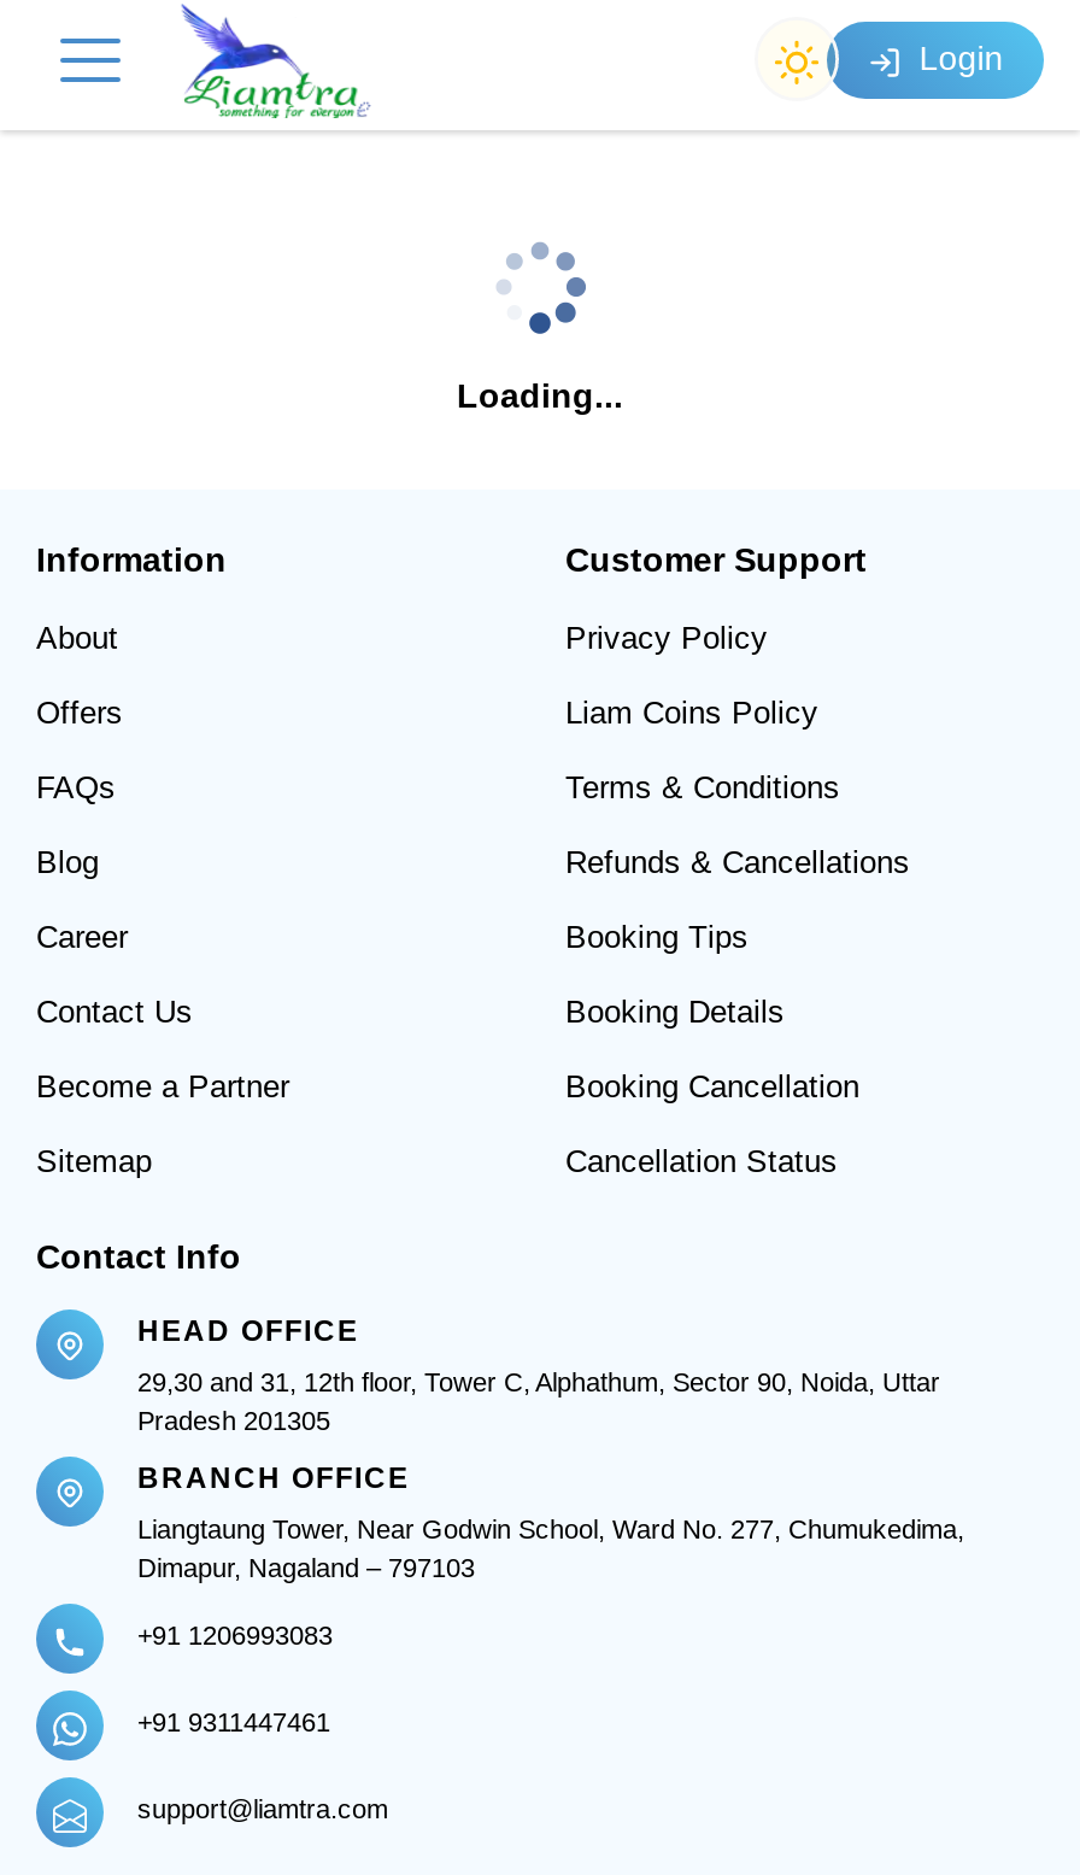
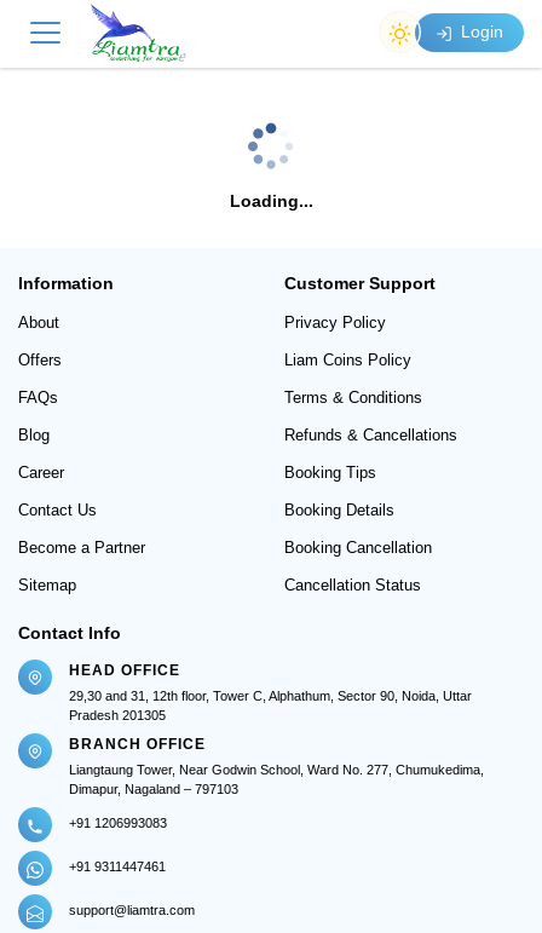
- [image]
+ [image]
